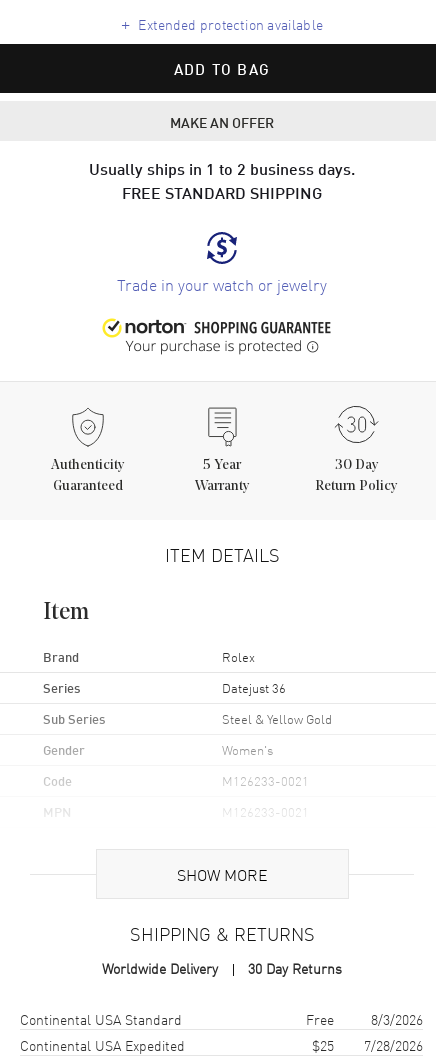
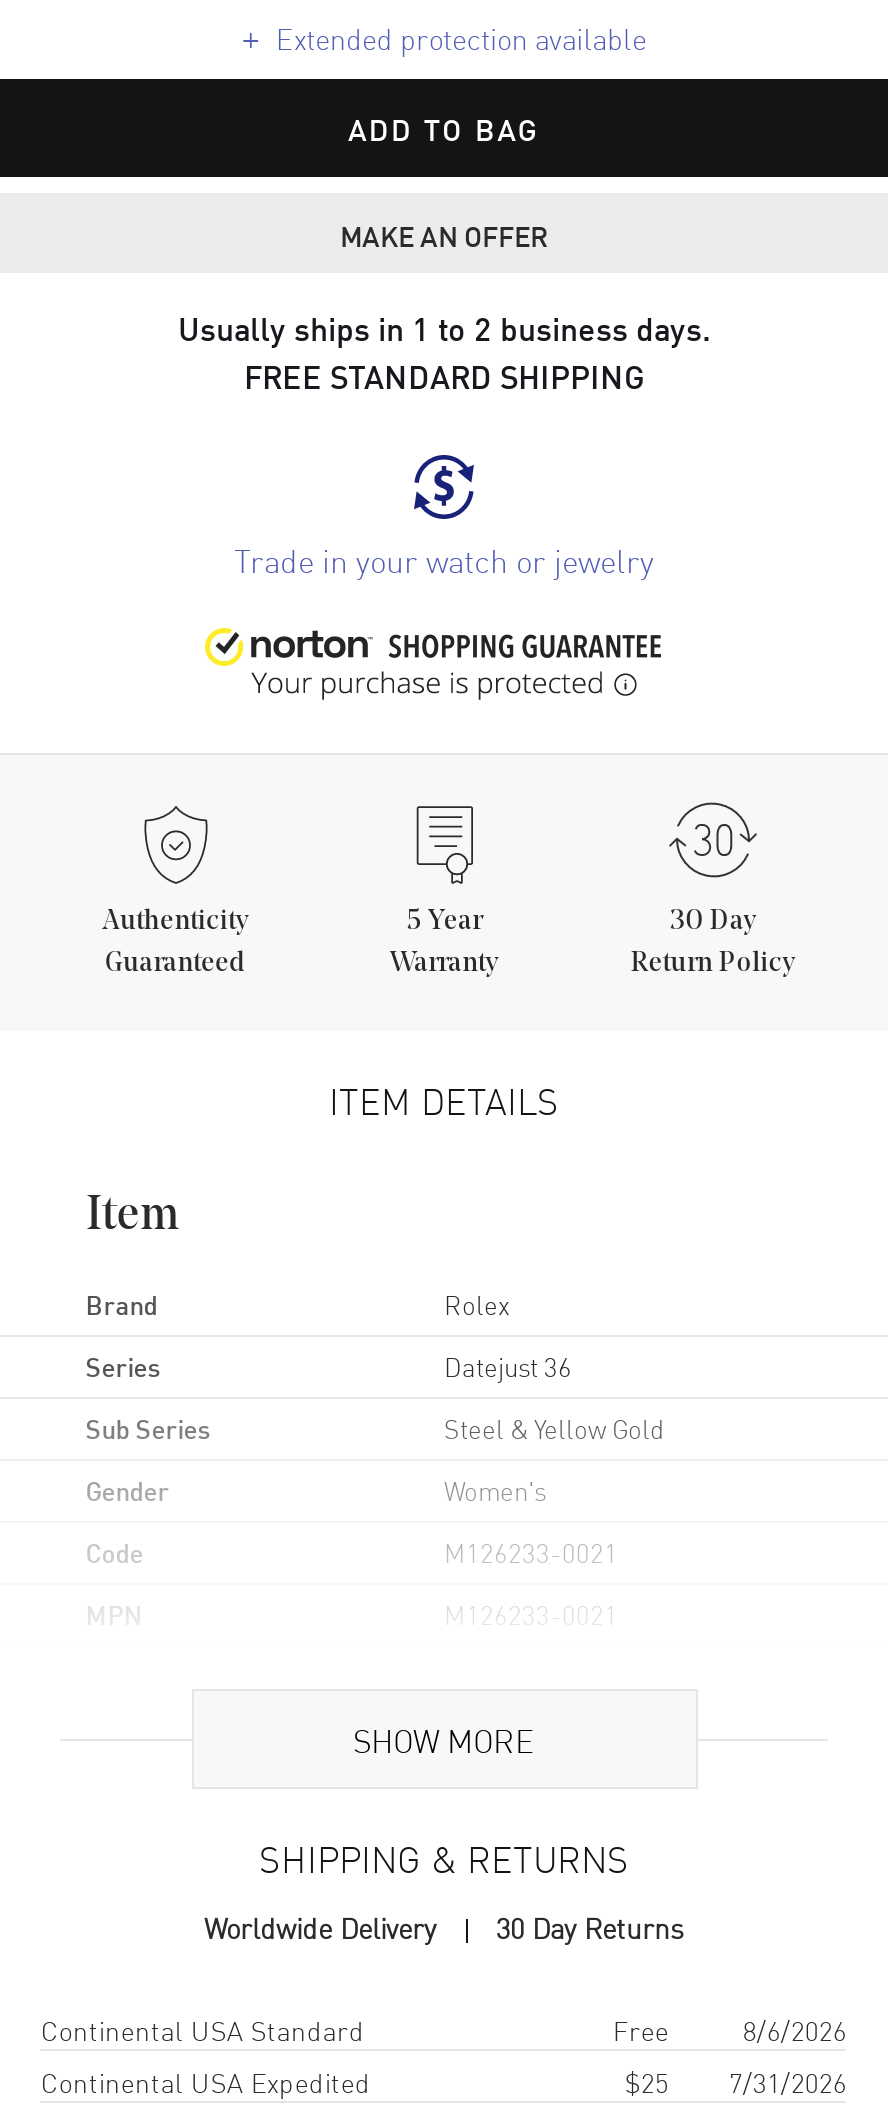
- 8/3/2026
+ 8/6/2026

- $25 7/28/2026
+ $25 7/31/2026
